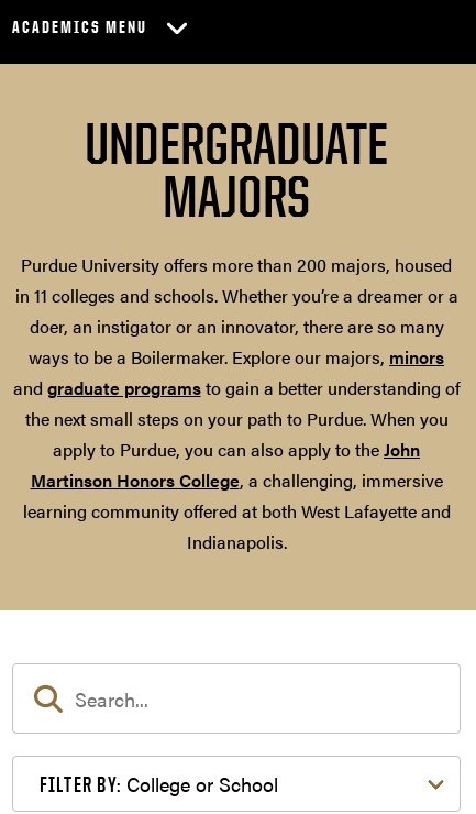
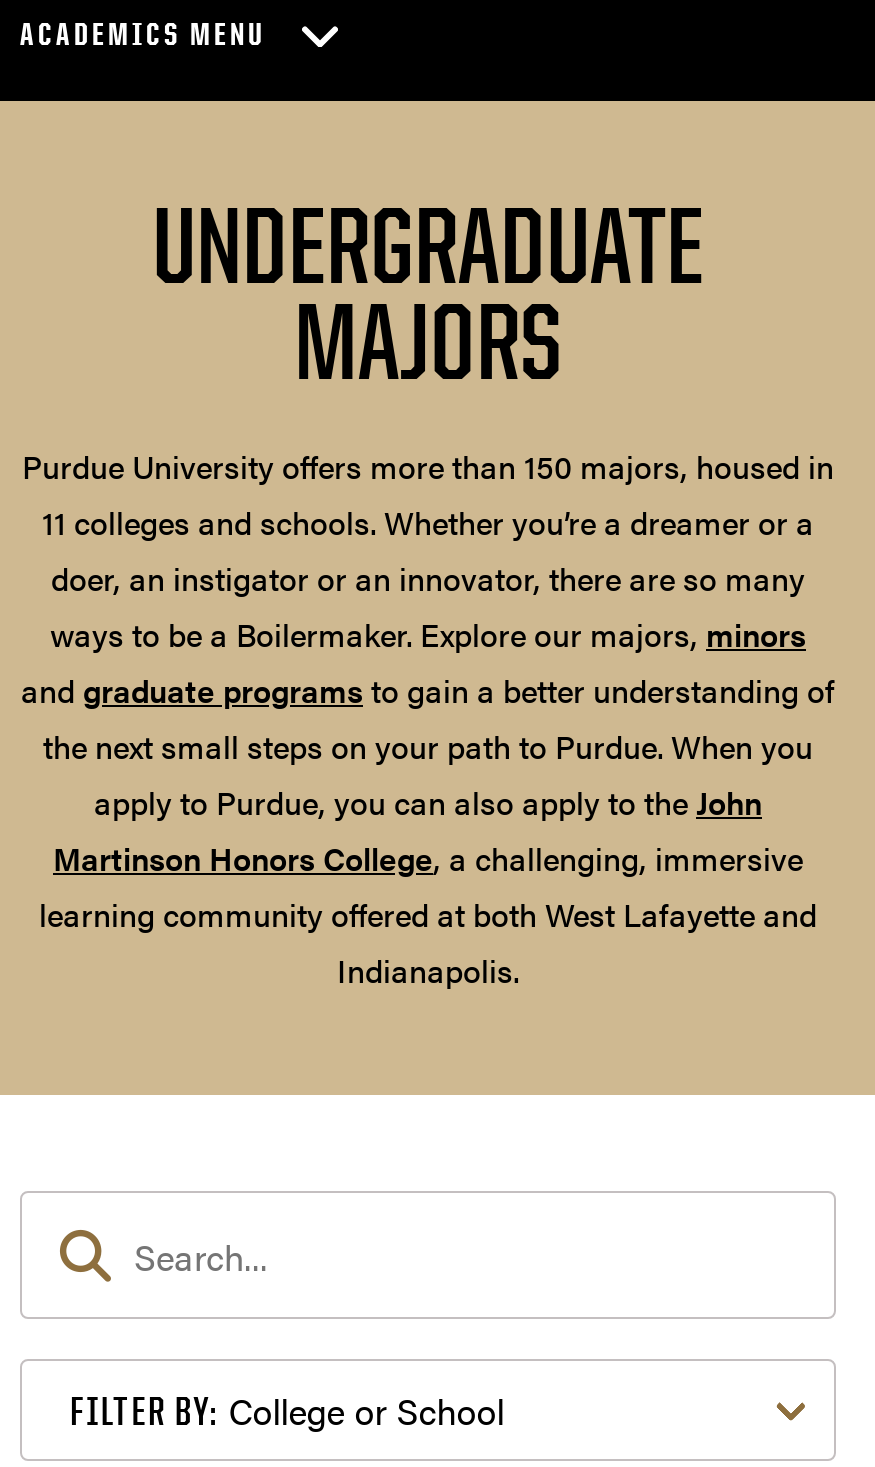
- Purdue University offers more than 200 majors, housed
- in 11 colleges and schools. Whether you’re a dreamer or a
+ Purdue University offers more than 150 majors, housed in
+ 11 colleges and schools. Whether you’re a dreamer or a
